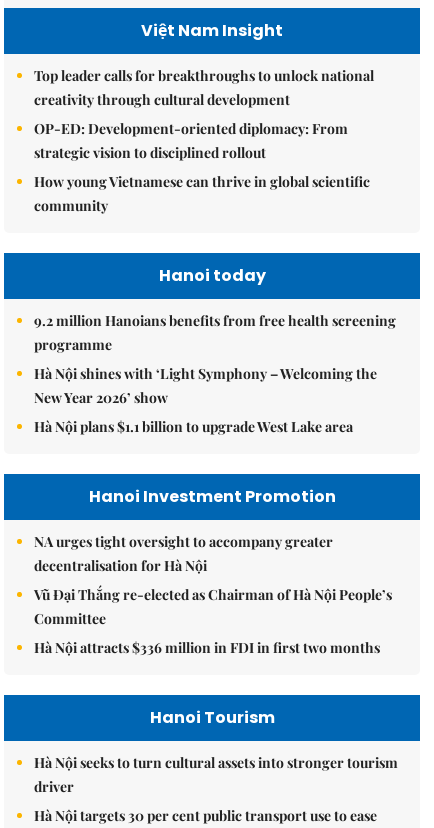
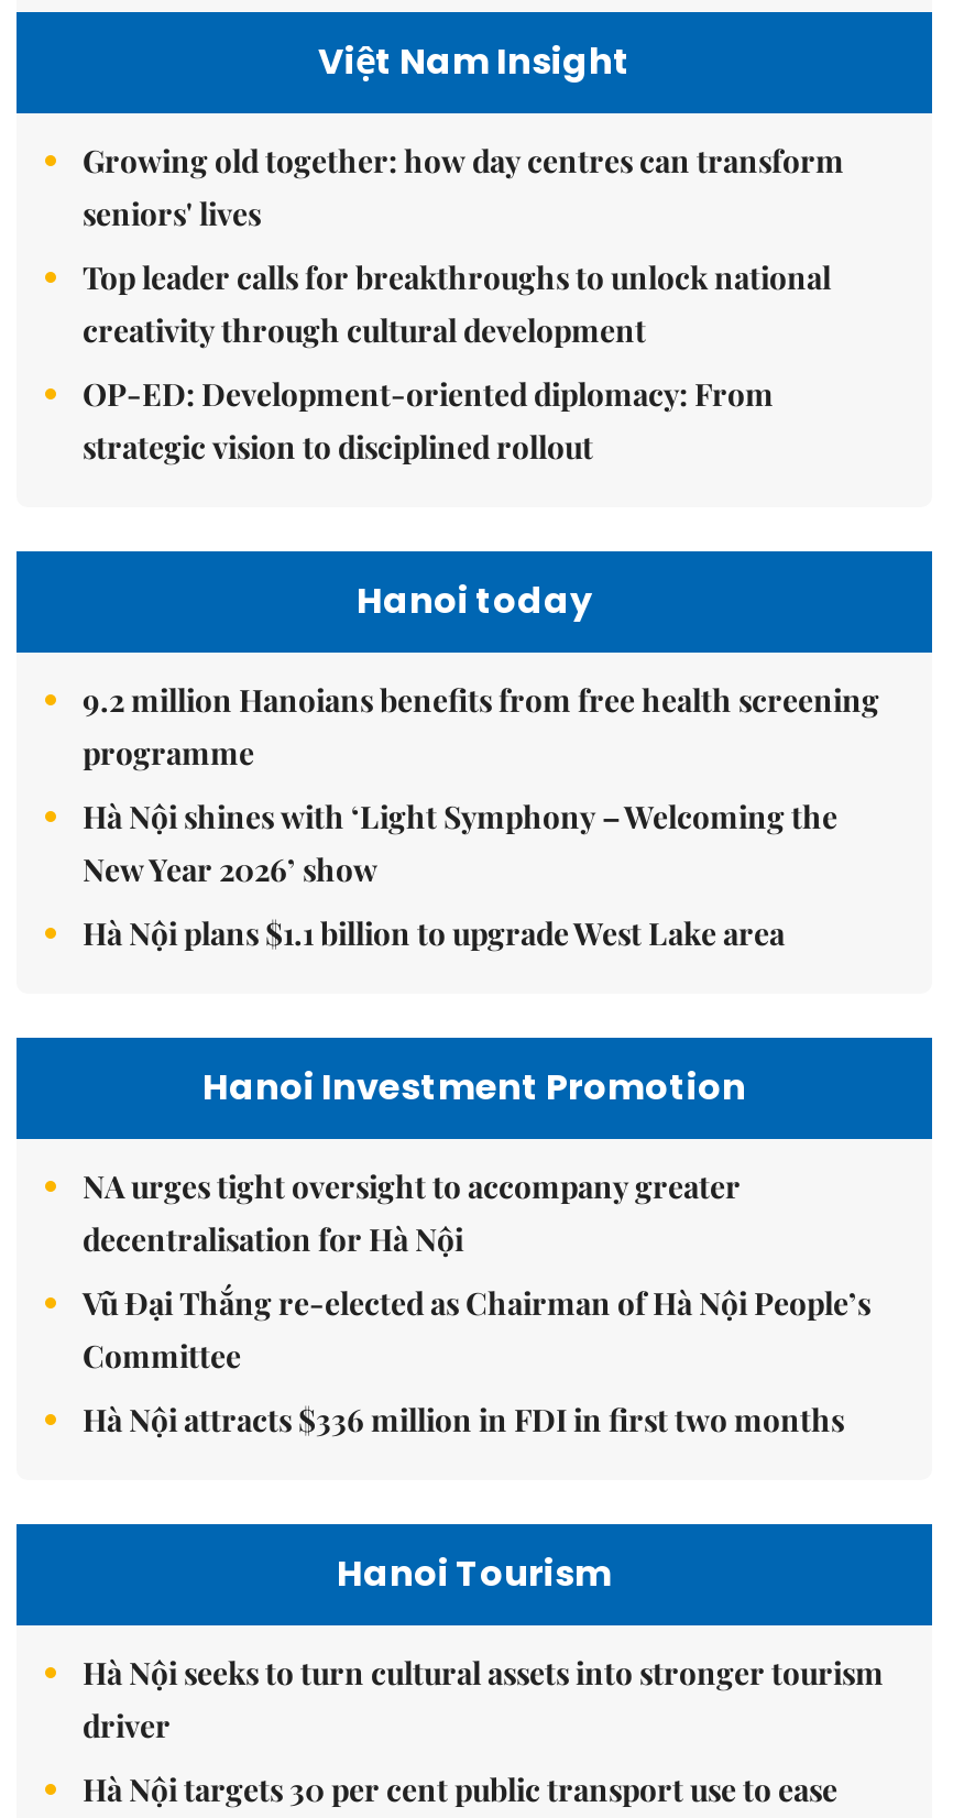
+ Growing old together: how day centres can transform
+ seniors' lives

moved down: Top leader calls for breakthroughs to unlock national | creativity through cultural development | OP-ED: Development-oriented diplomacy: From | strategic vision to disciplined rollout

- How young Vietnamese can thrive in global scientific
- community
